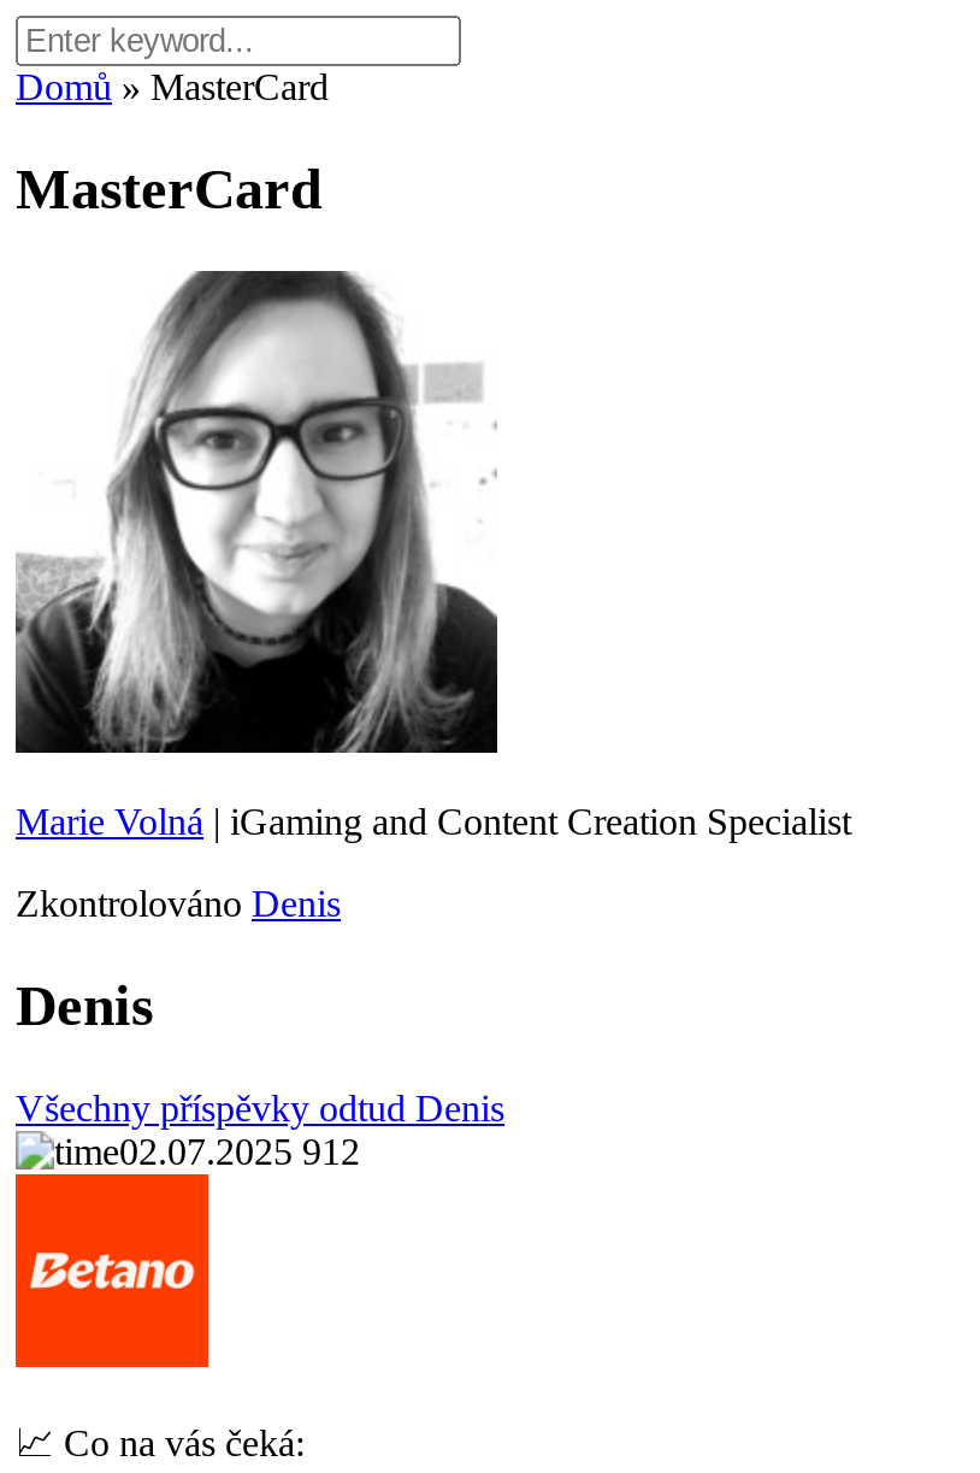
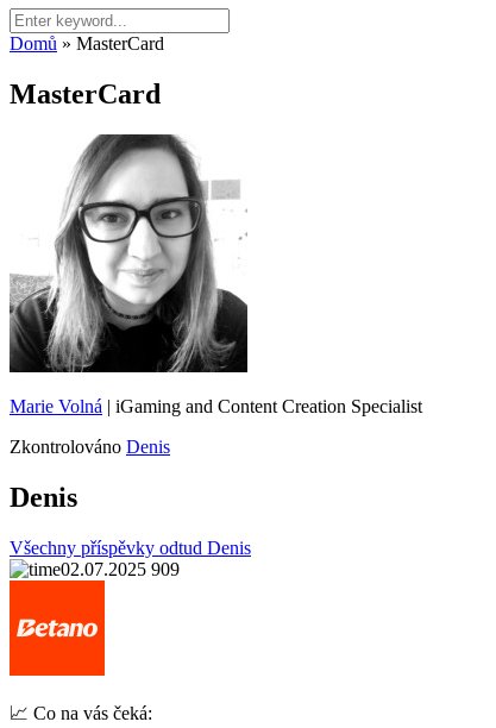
- 02.07.2025912
+ 02.07.2025909
